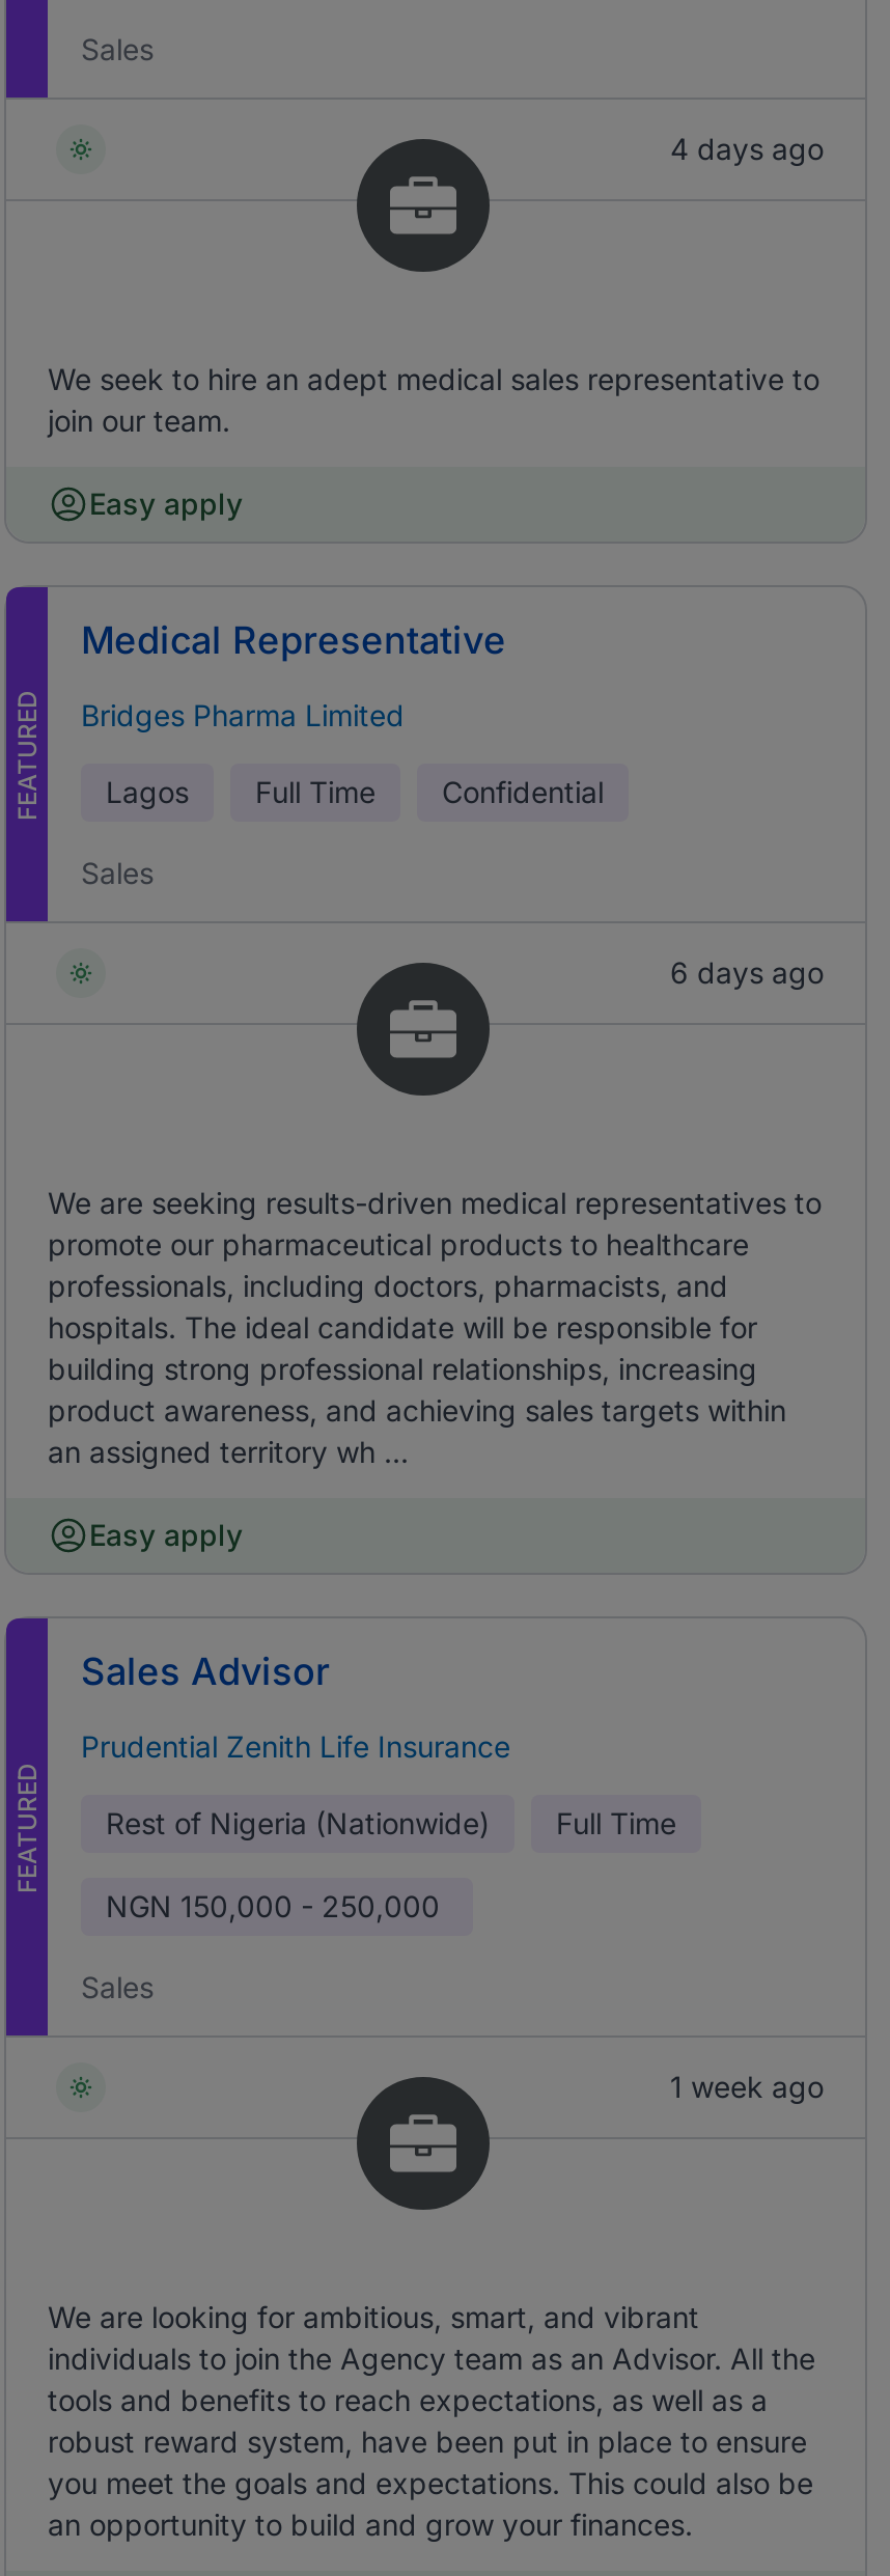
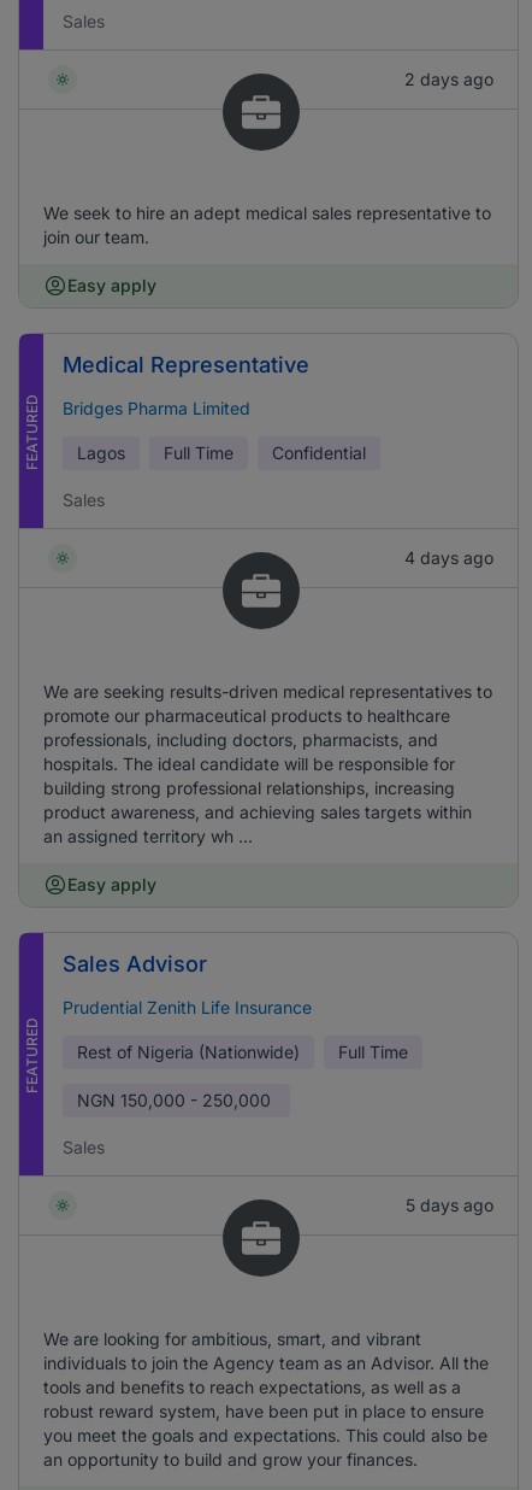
- 4 days ago
+ 2 days ago

- 6 days ago
+ 4 days ago

- 1 week ago
+ 5 days ago
